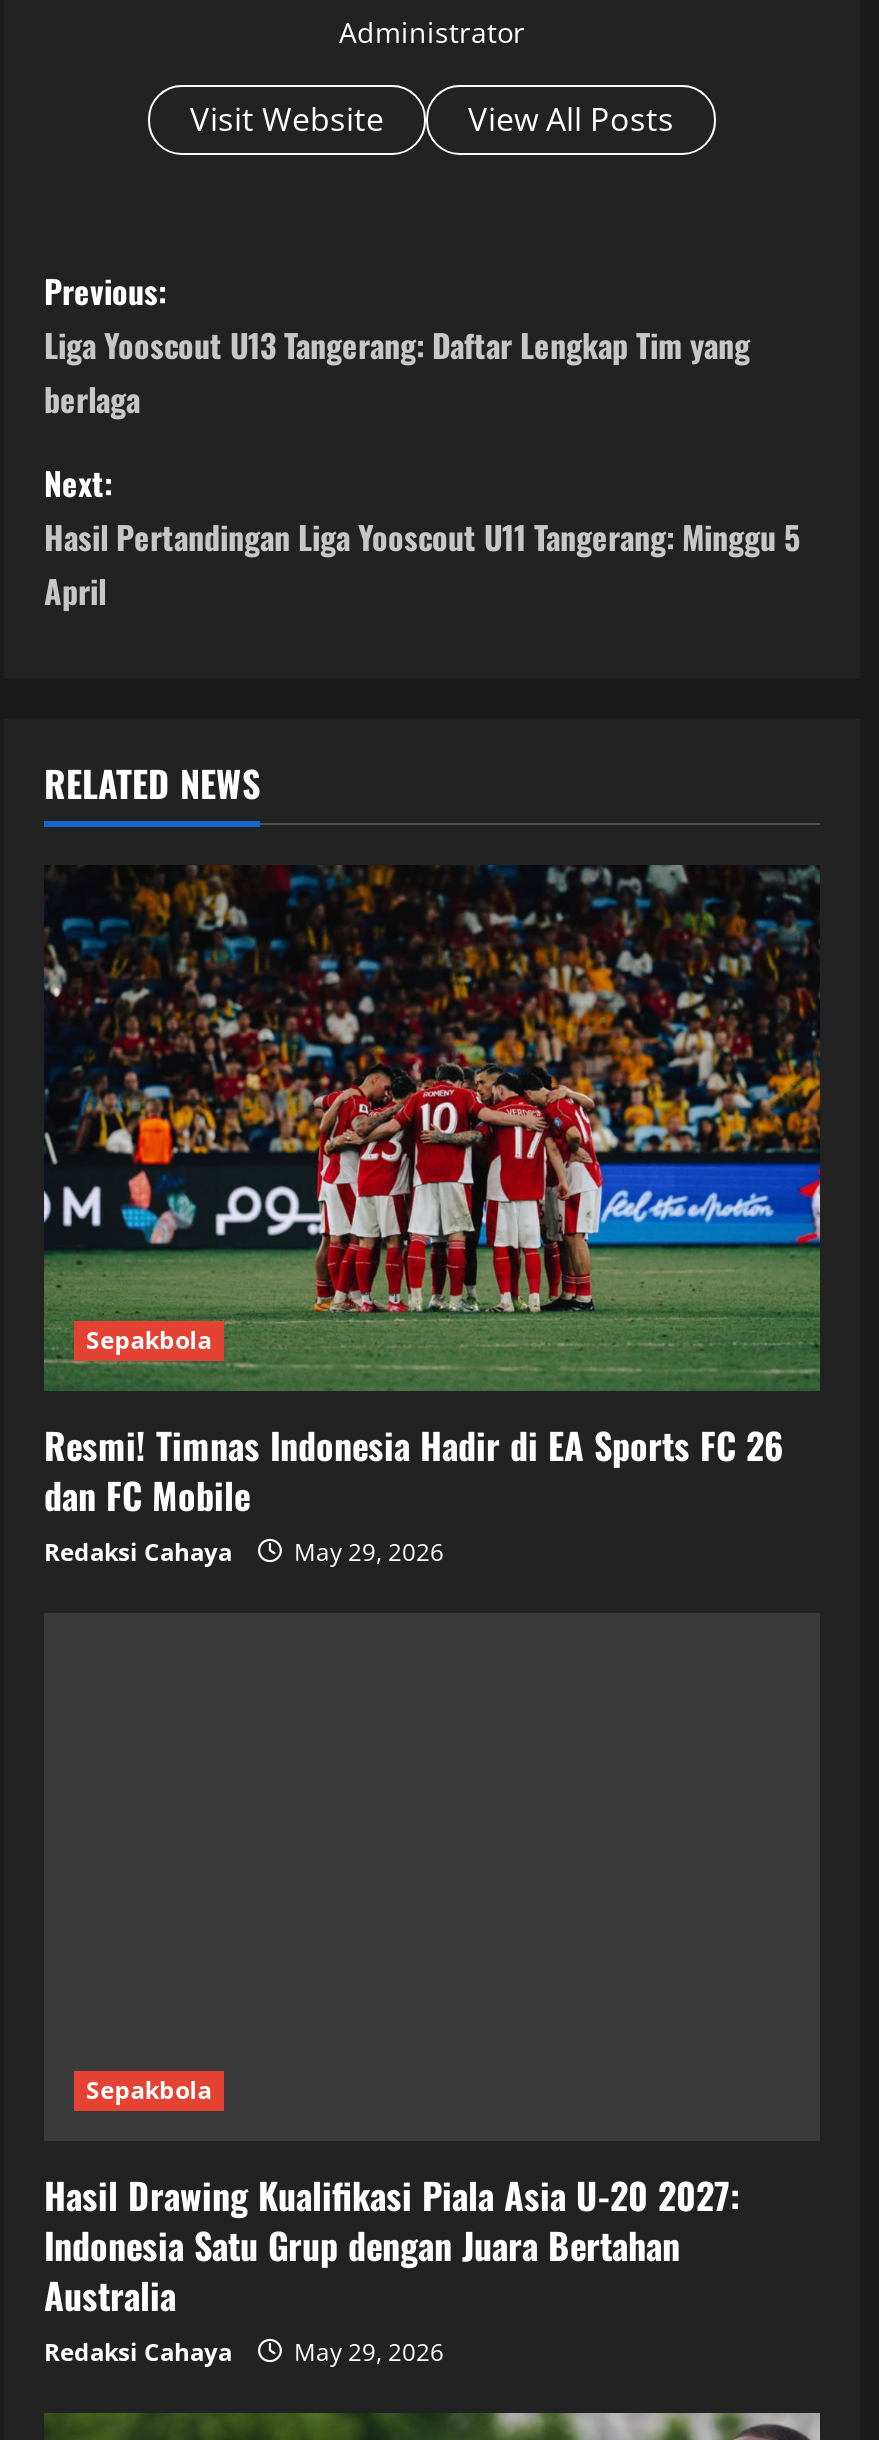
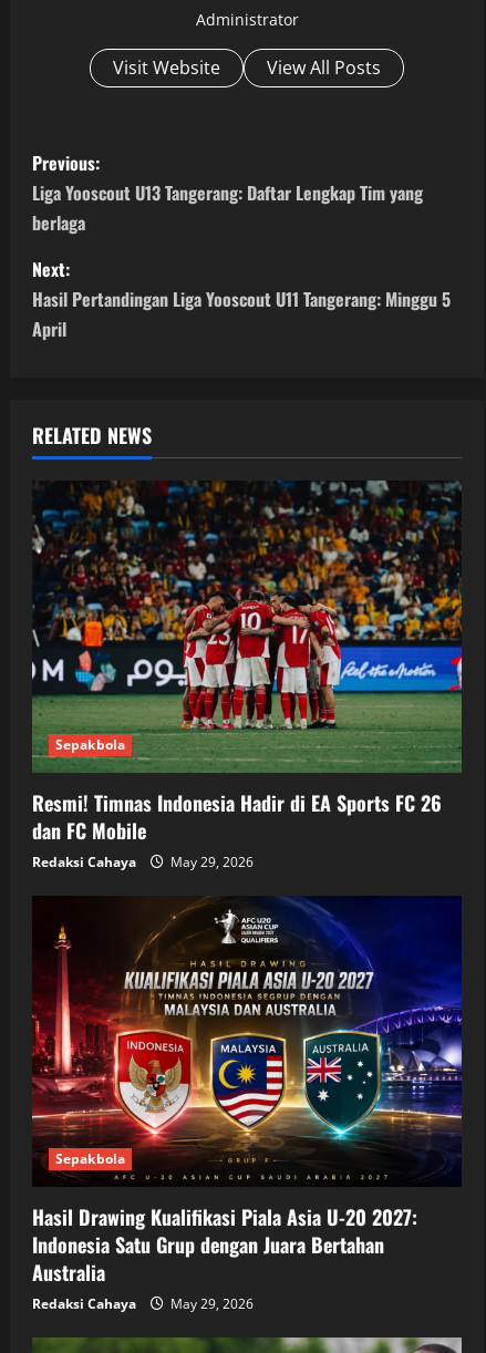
+ [image]
